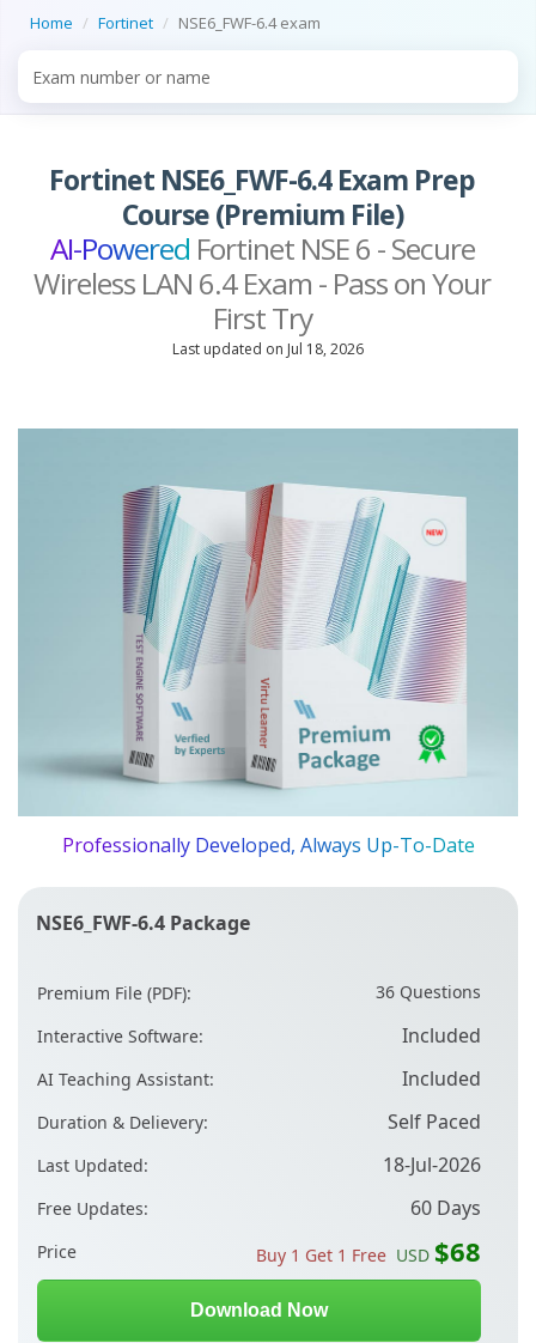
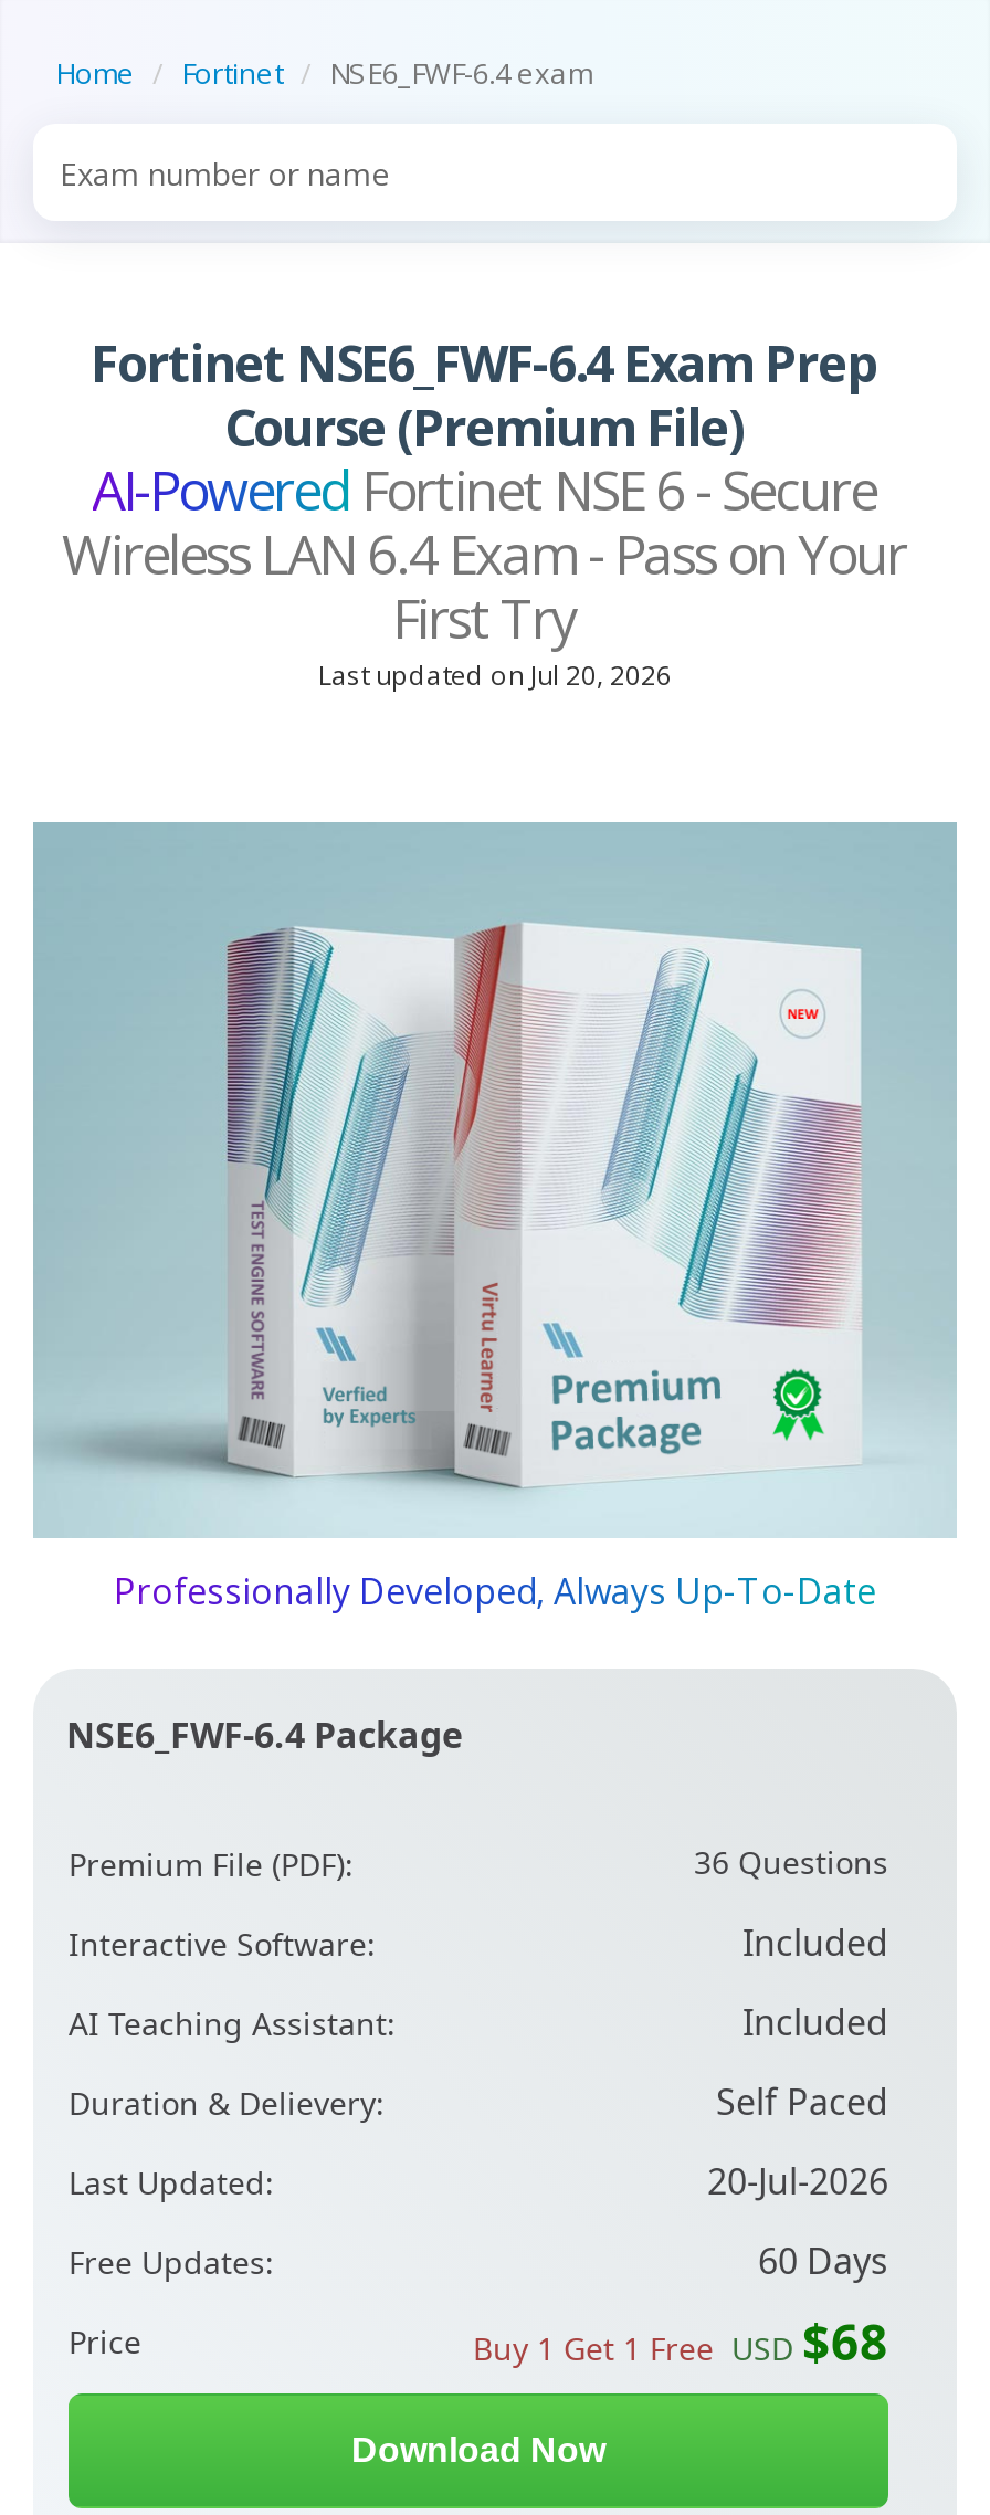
- Last updated on Jul 18, 2026
+ Last updated on Jul 20, 2026

- 18-Jul-2026
+ 20-Jul-2026
